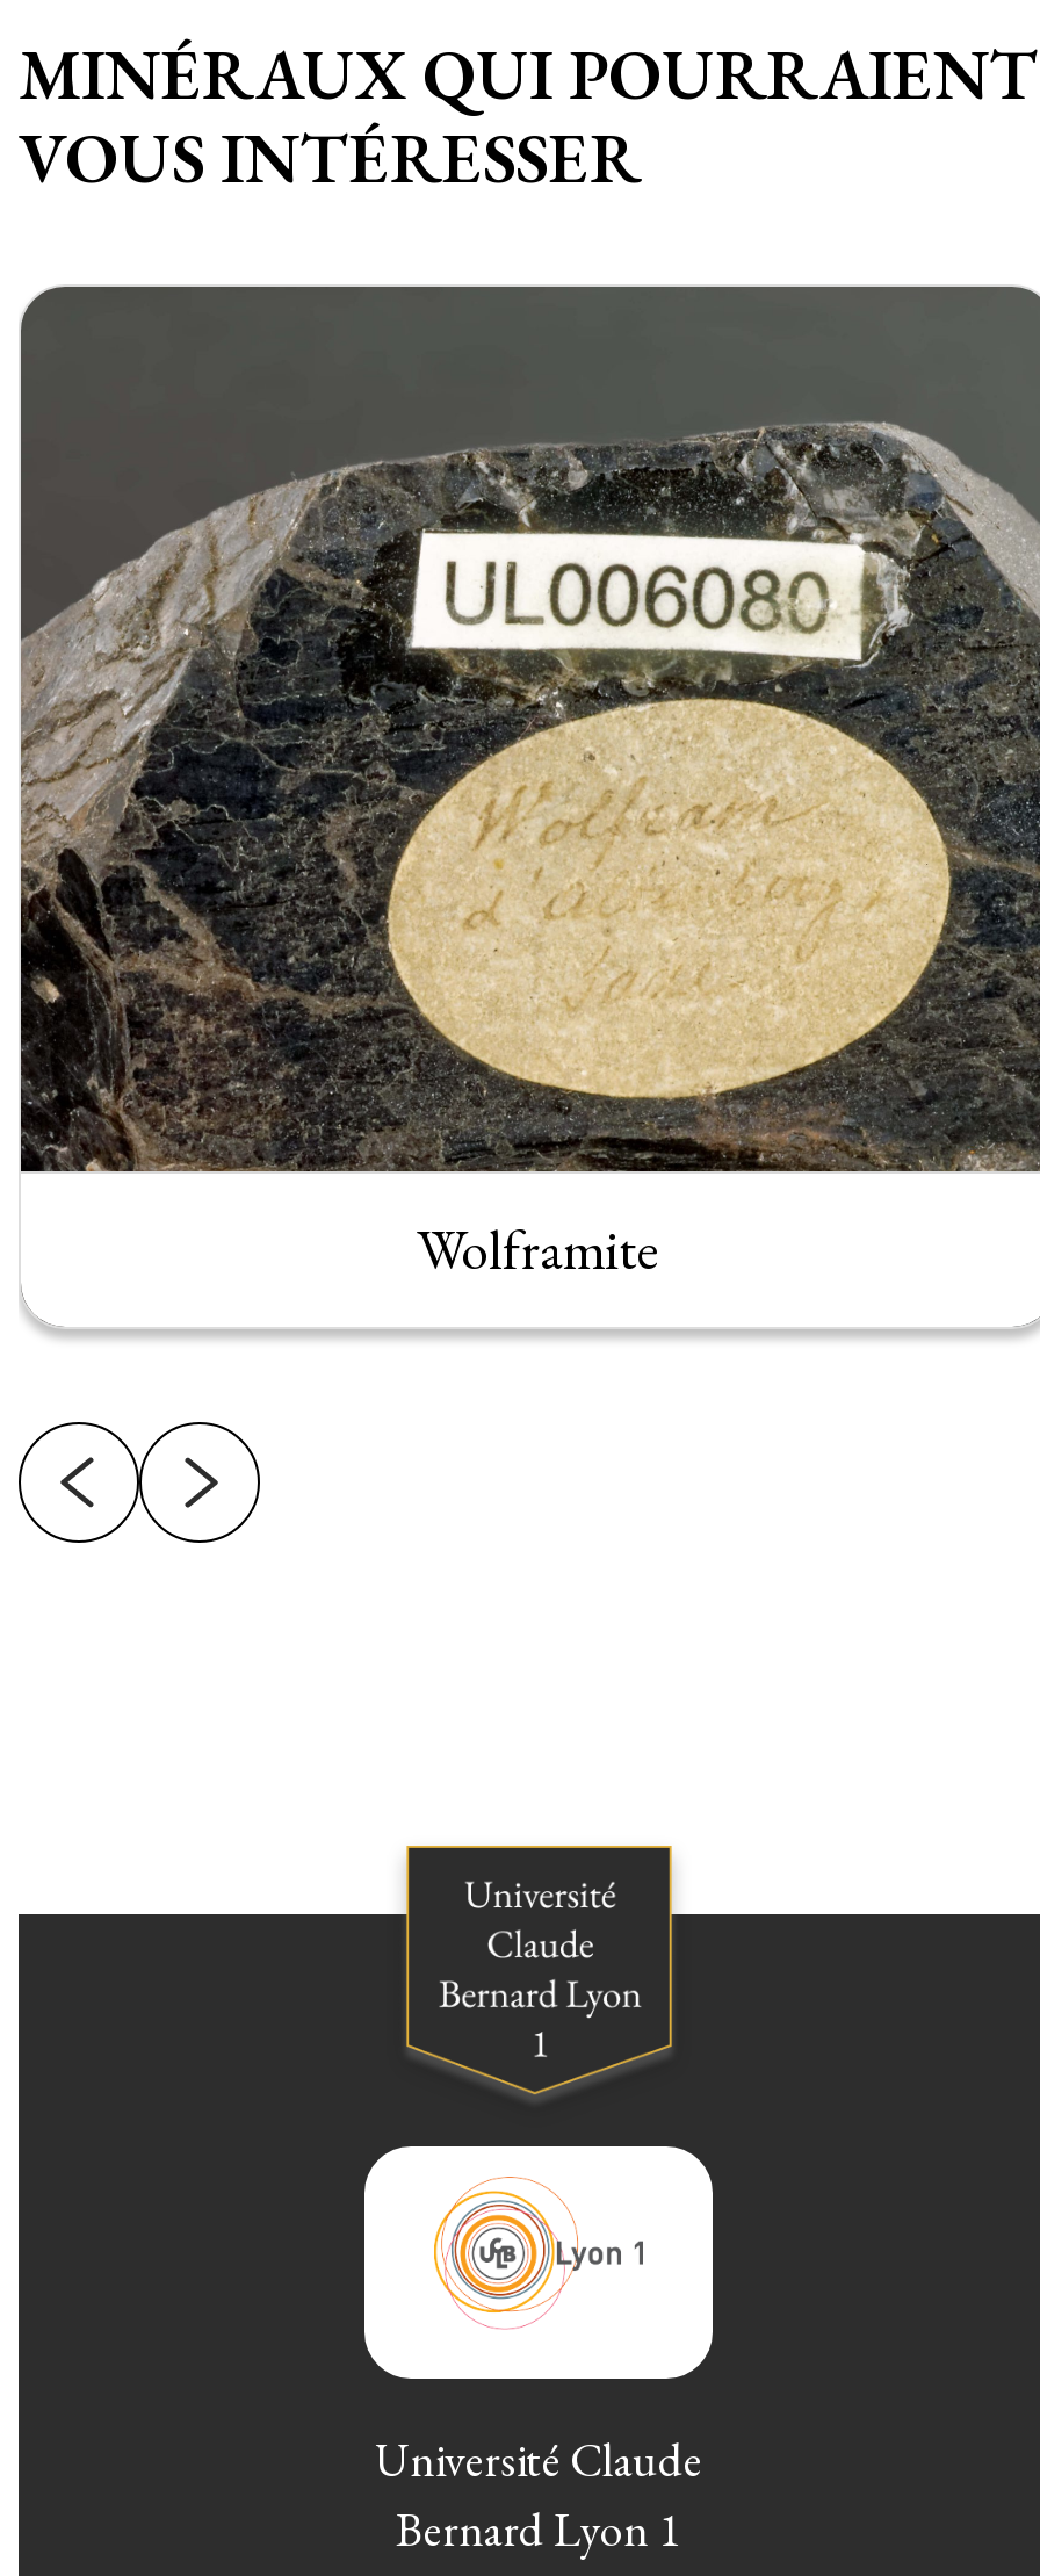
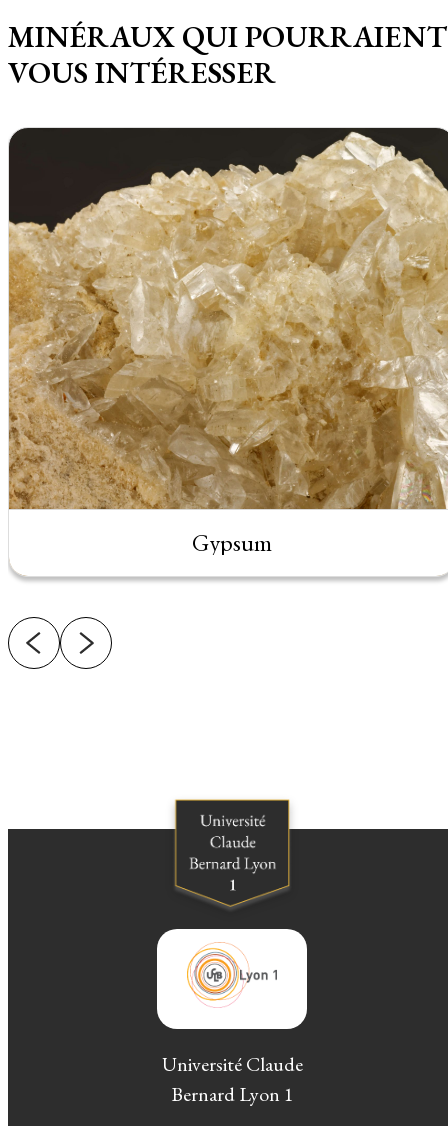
- [image]
- Wolframite
+ [image]
+ Gypsum
